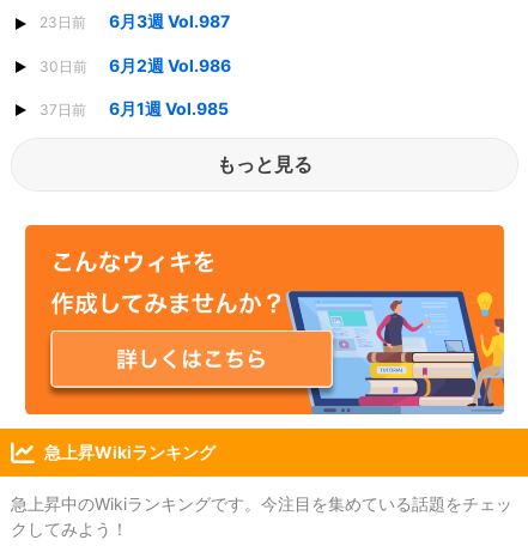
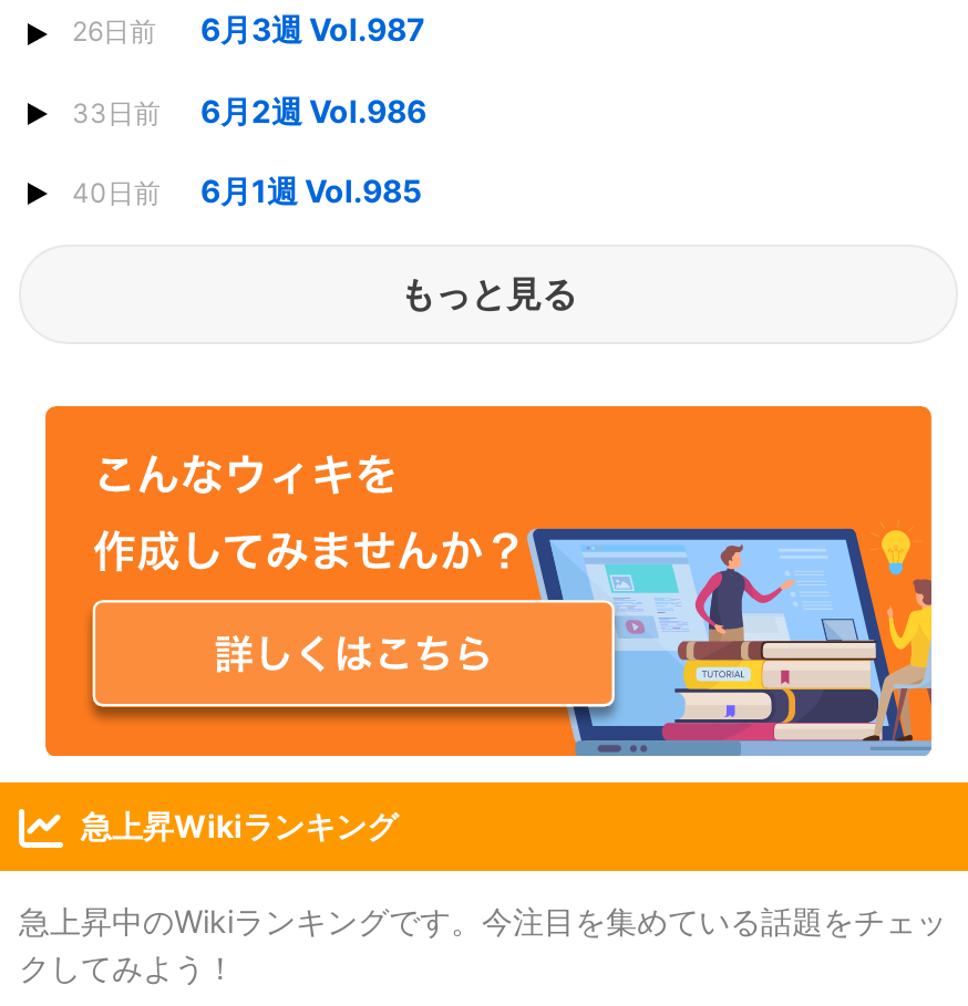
- 23日前 6月3週 Vol.987
+ 26日前 6月3週 Vol.987

- 30日前 6月2週 Vol.986
+ 33日前 6月2週 Vol.986

- 37日前 6月1週 Vol.985
+ 40日前 6月1週 Vol.985
